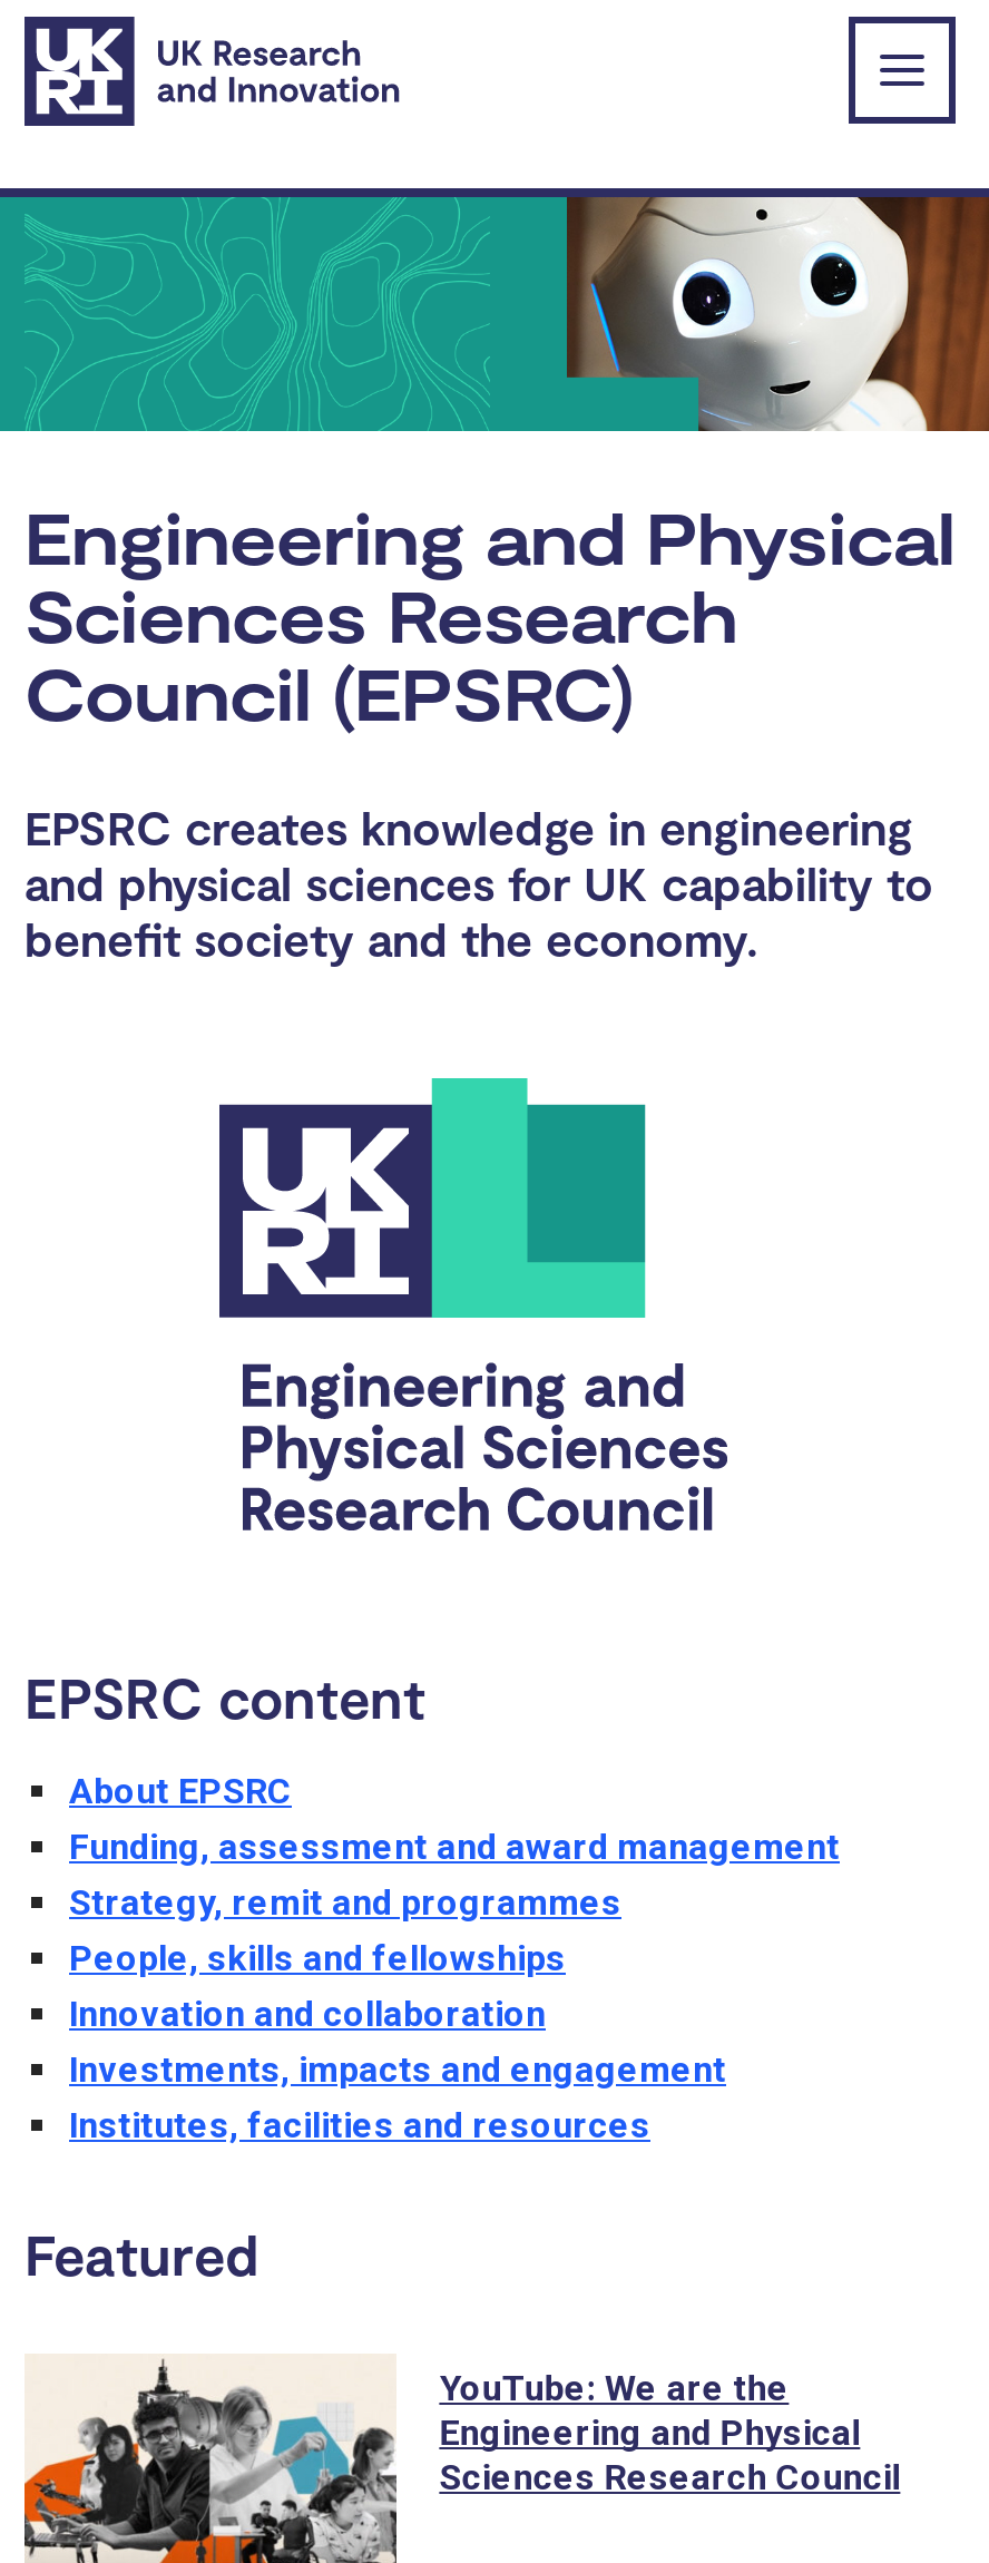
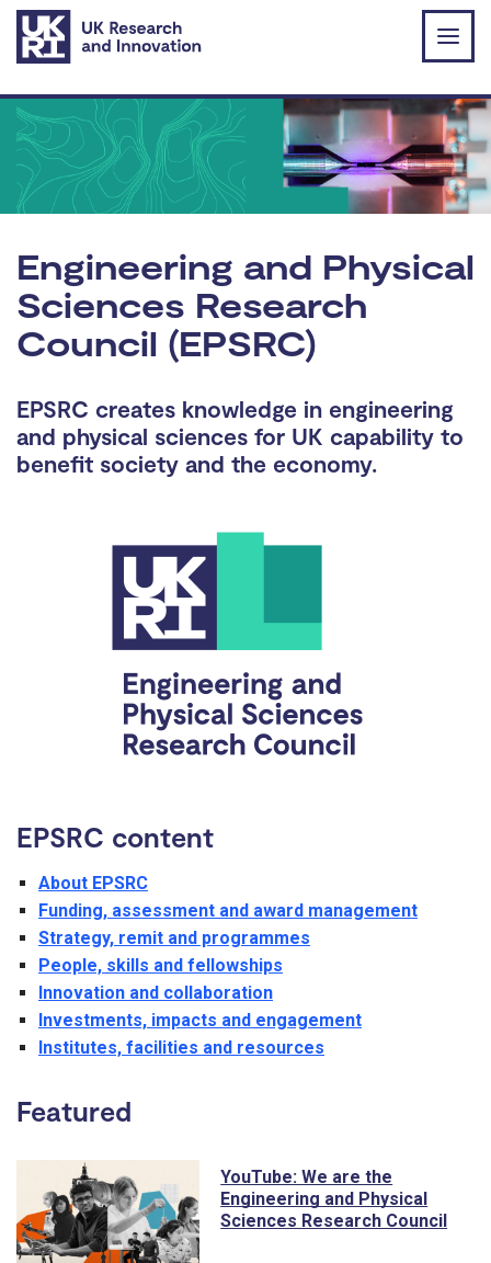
- [image]
+ [image]
